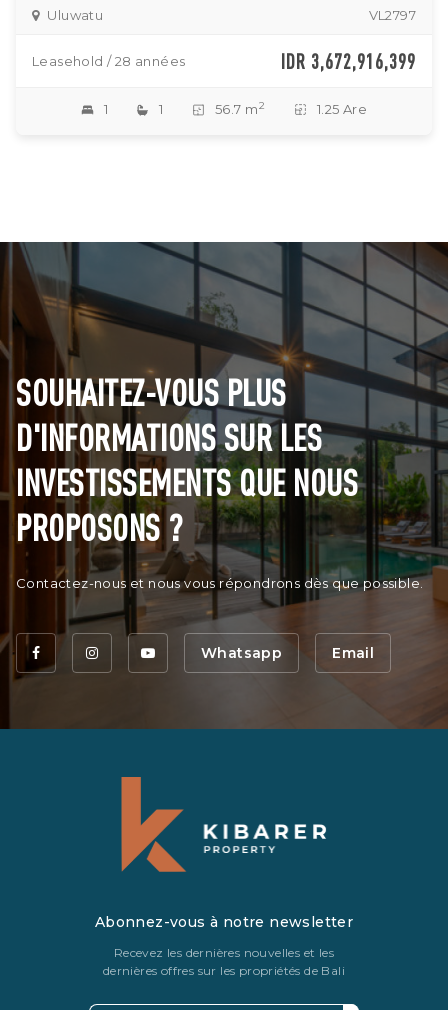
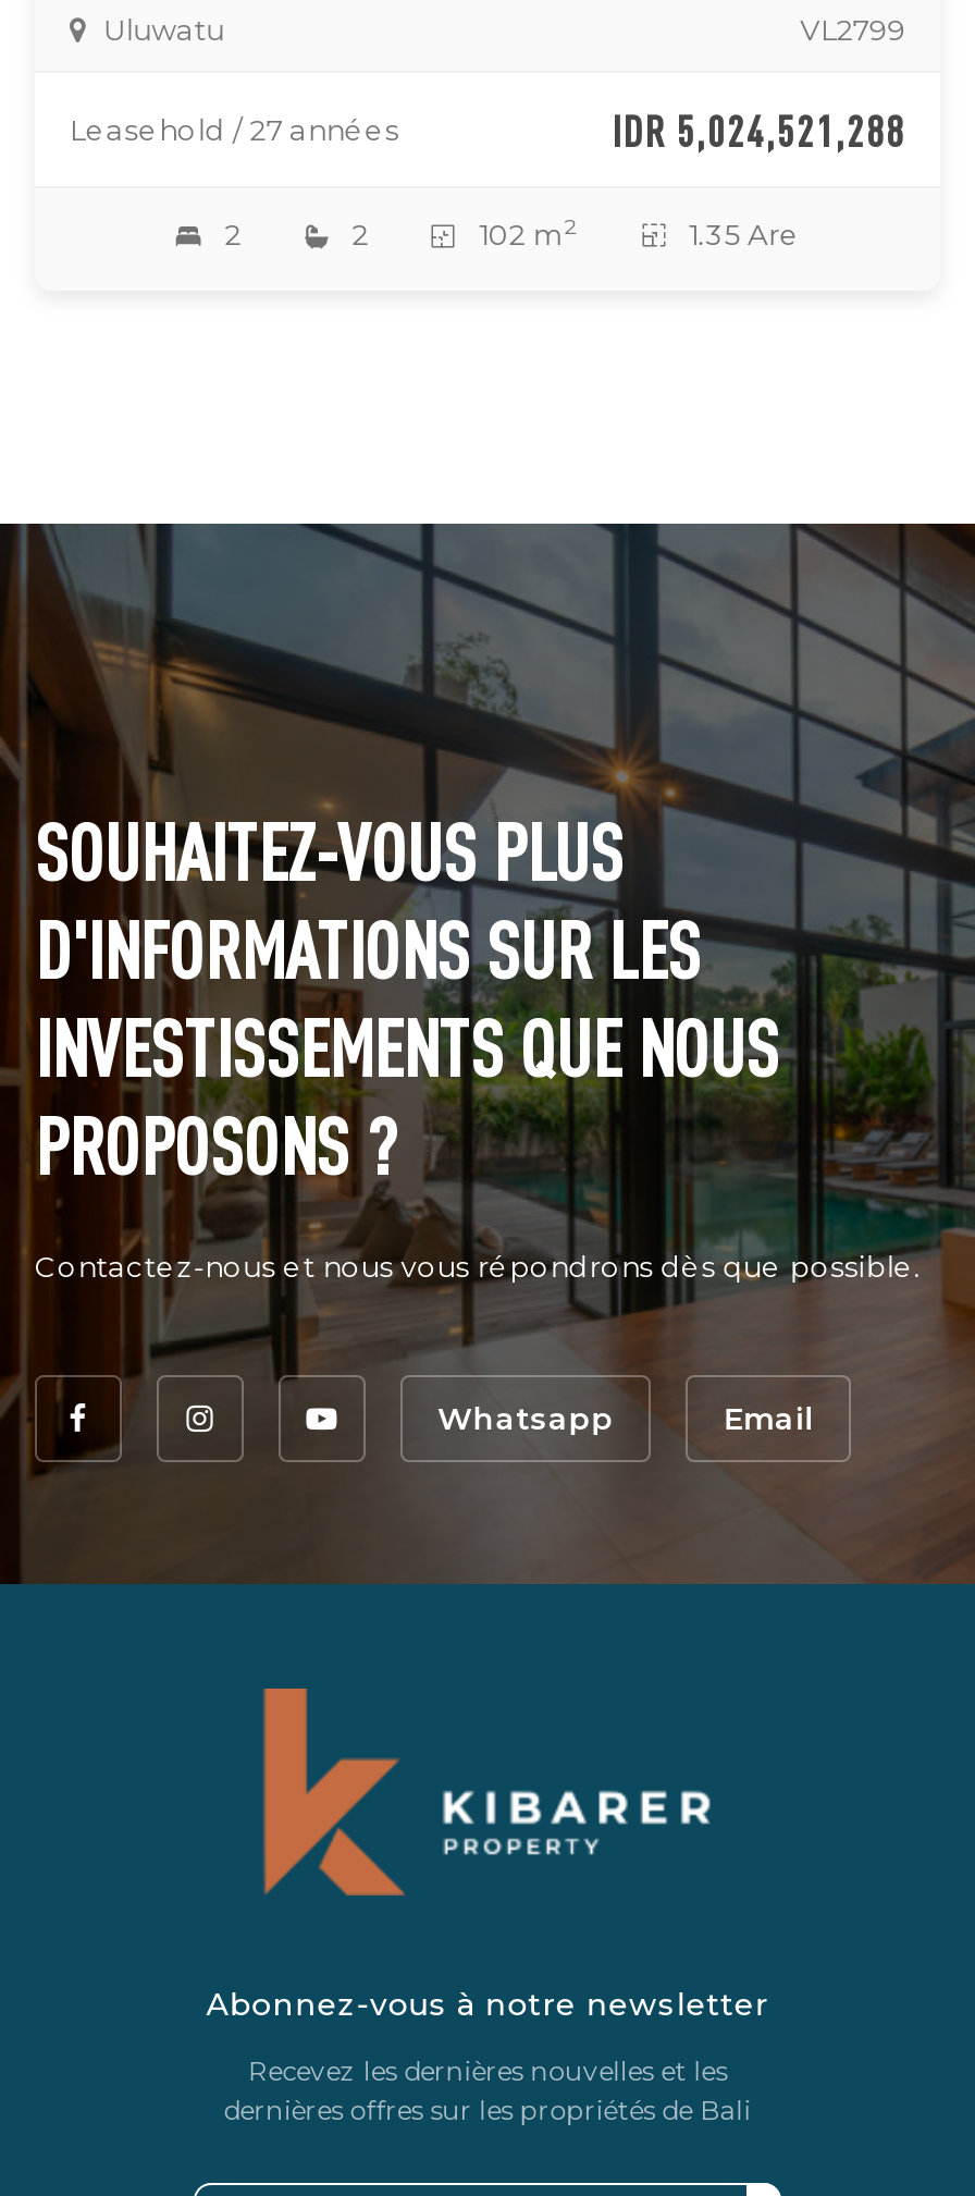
- VL2797
+ VL2799

- Leasehold / 28 années
- IDR 3,672,916,399
+ Leasehold / 27 années
+ IDR 5,024,521,288

- 1
- 1
- 56.7 m2
- 1.25 Are
+ 2
+ 2
+ 102 m2
+ 1.35 Are
